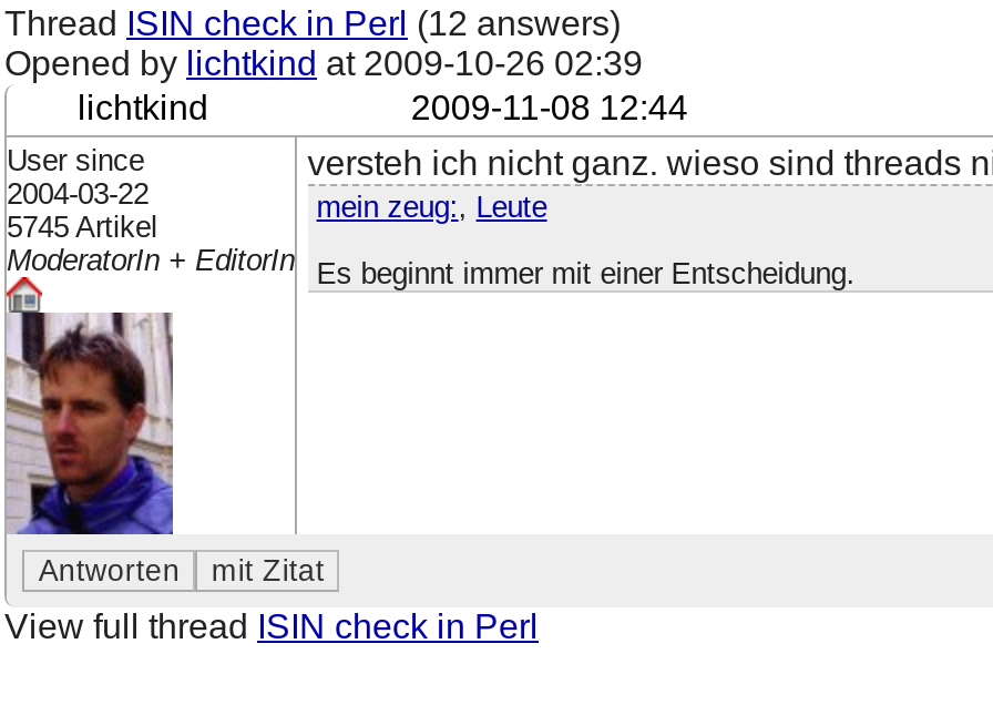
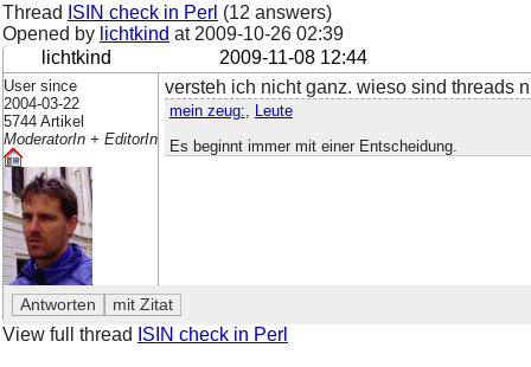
- 5745 Artikel
+ 5744 Artikel
